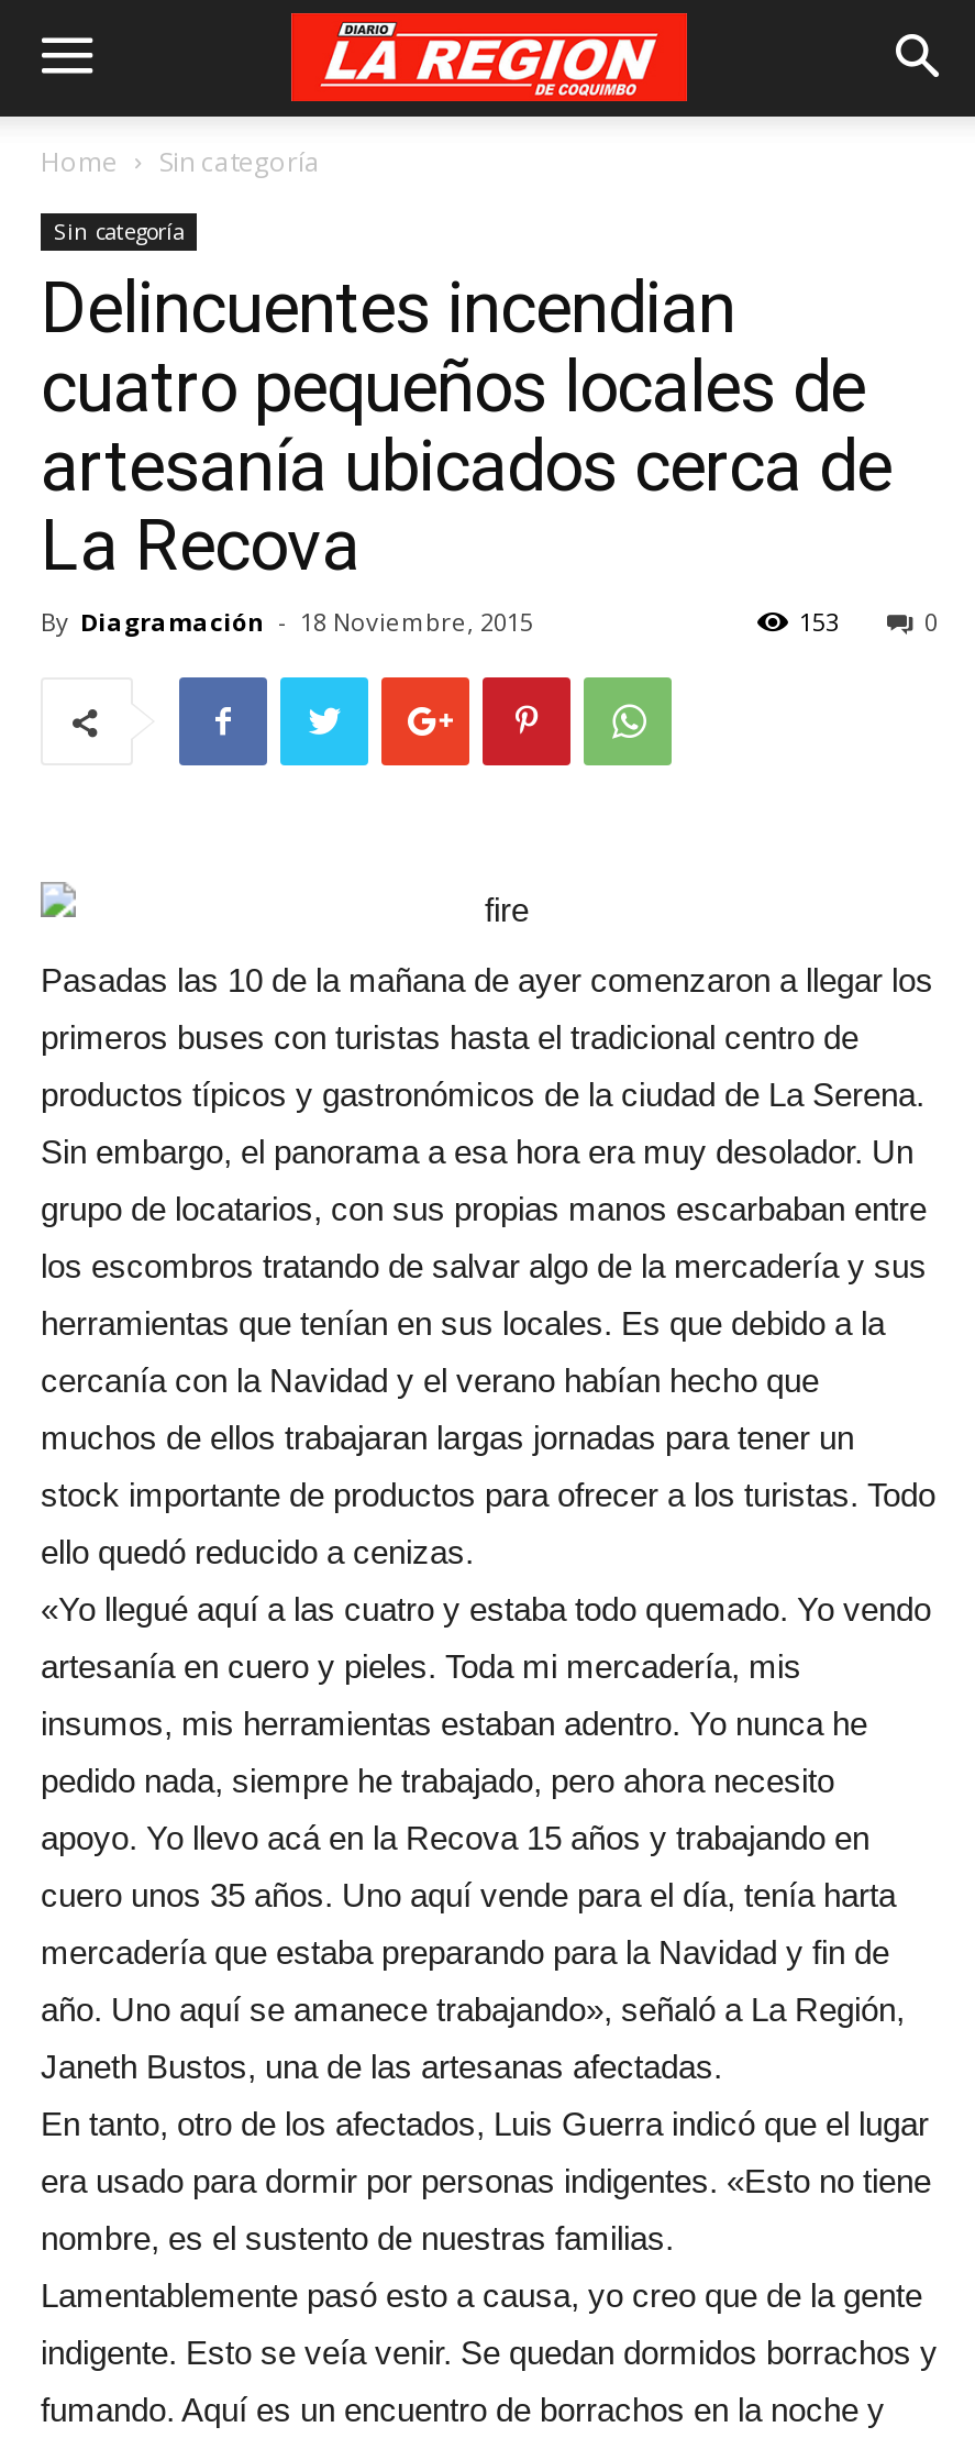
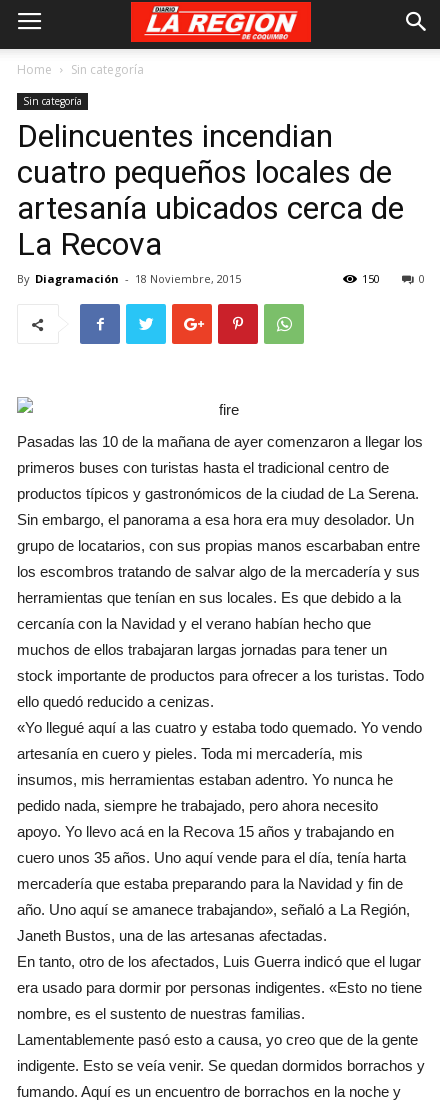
- 153
+ 150
